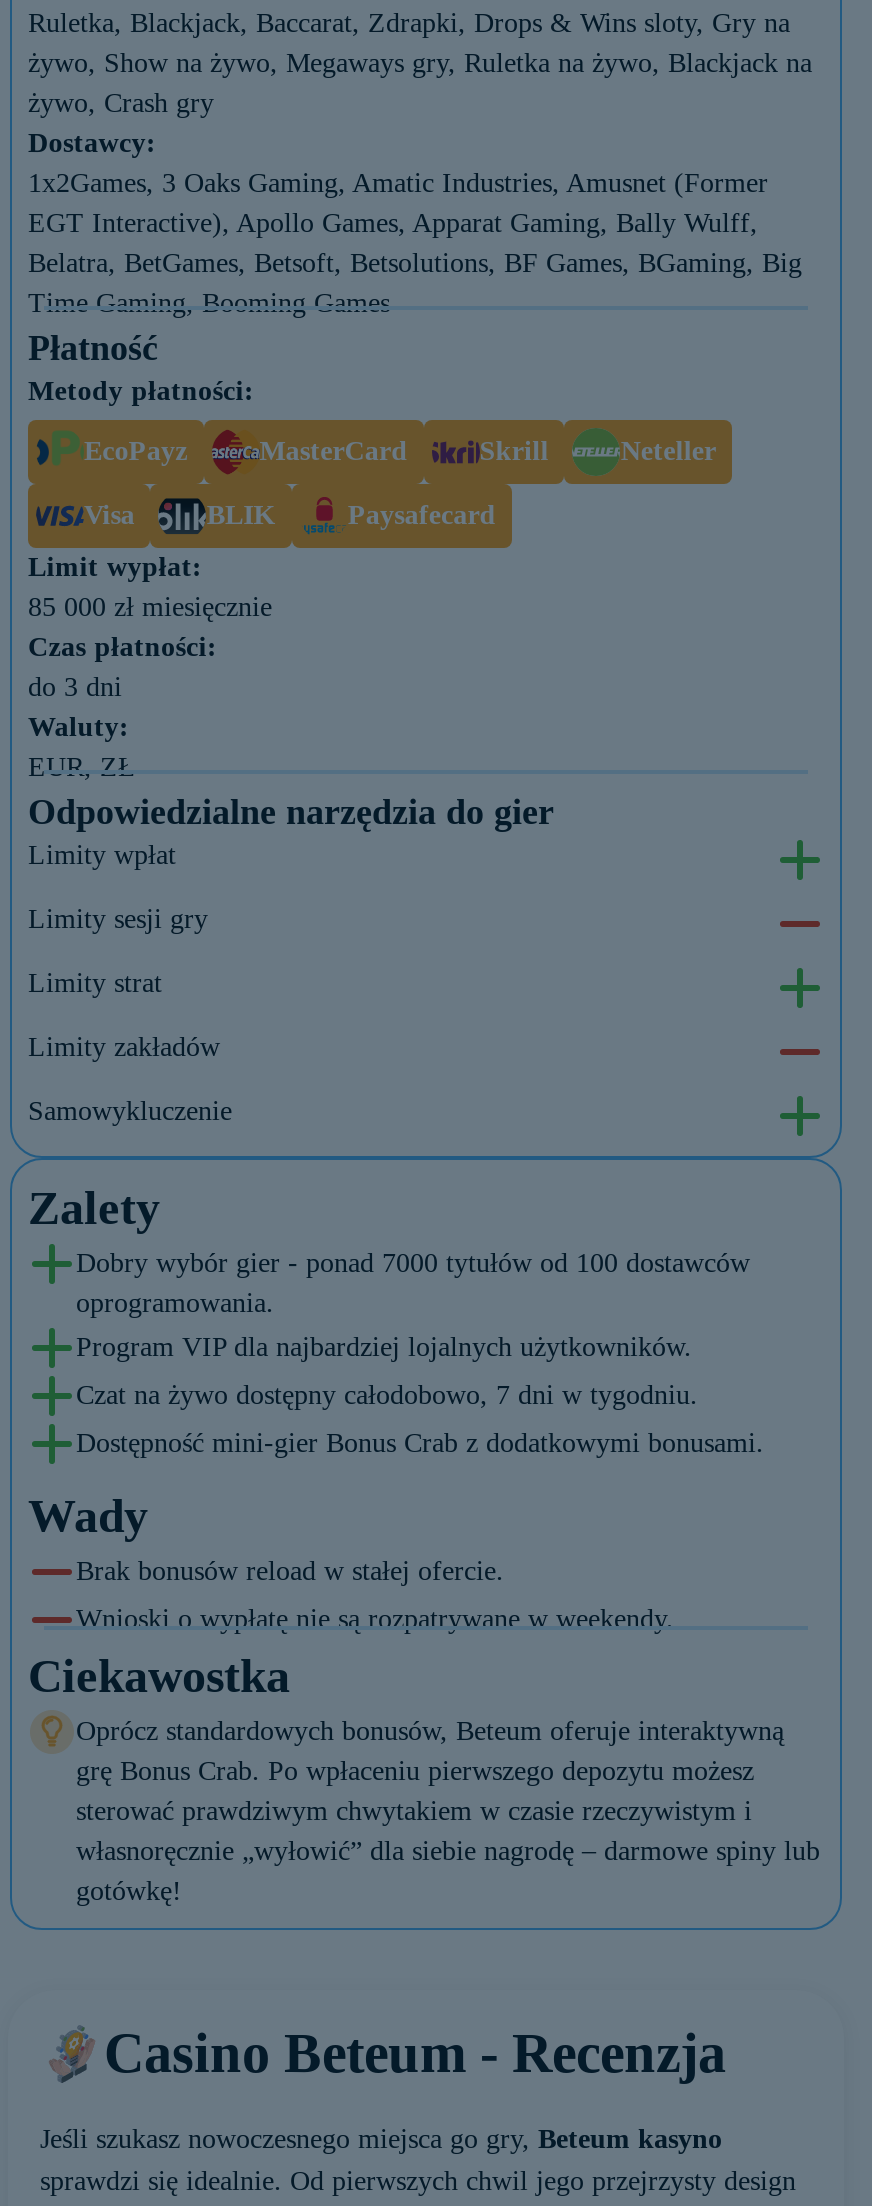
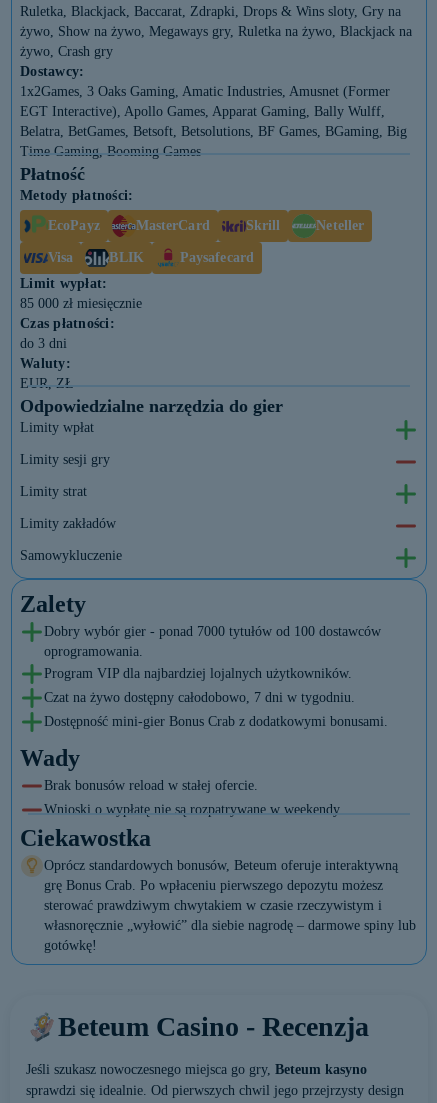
- Casino Beteum - Recenzja
+ Beteum Casino - Recenzja
